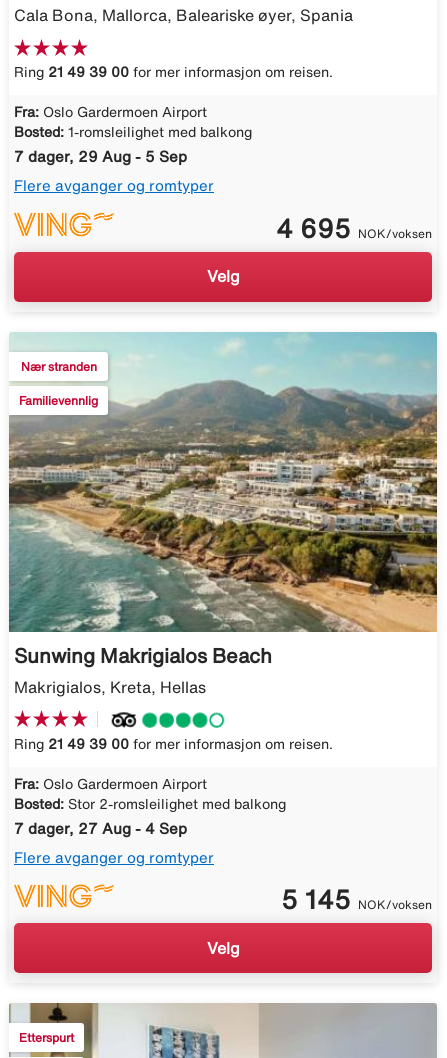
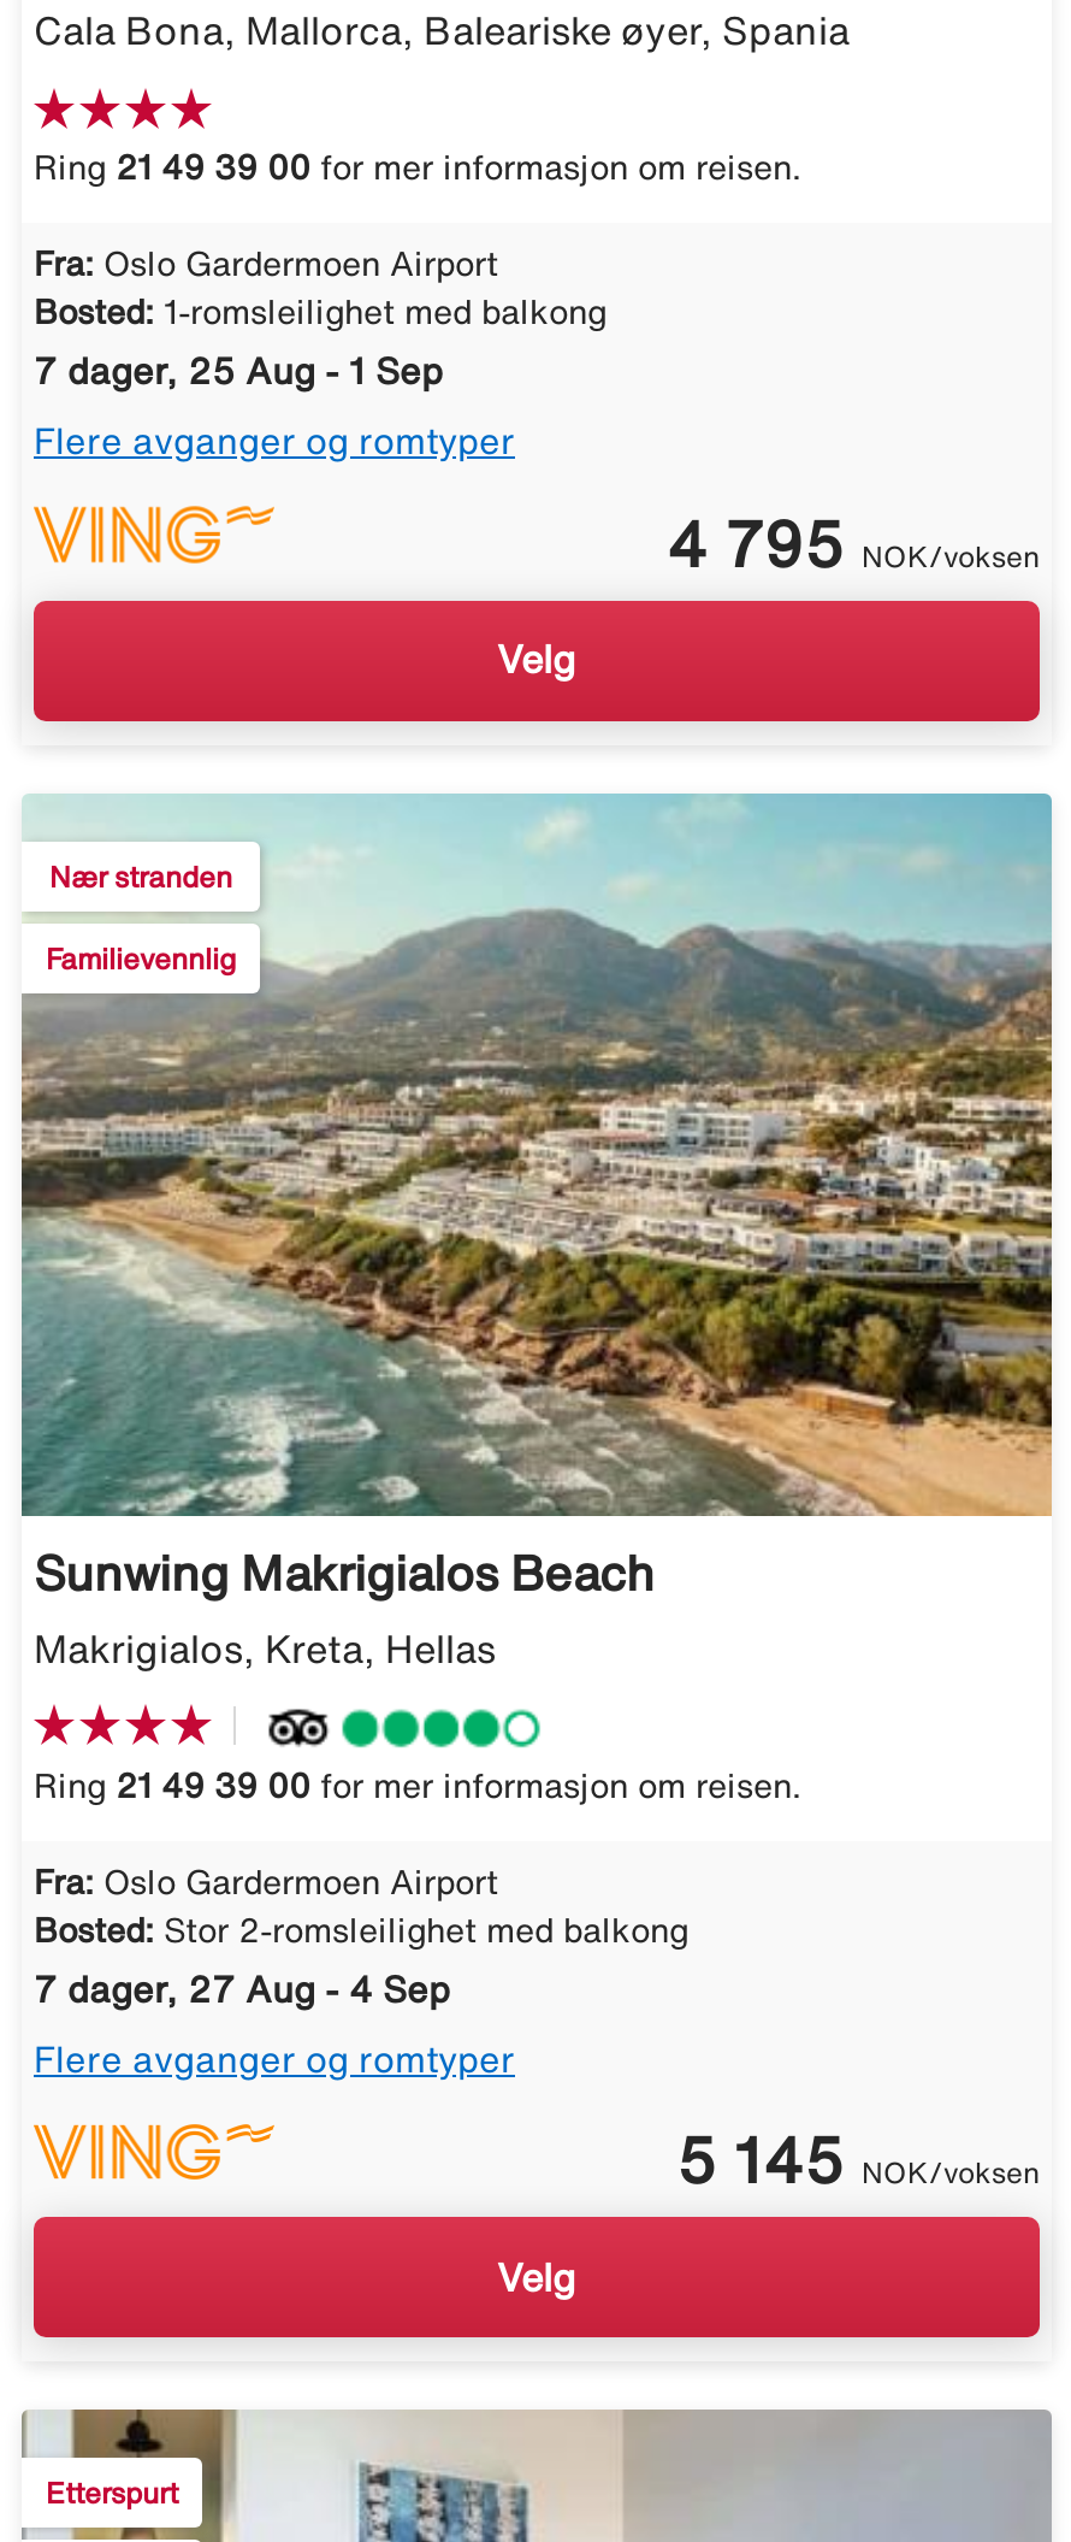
- 7 dager, 29 Aug - 5 Sep
+ 7 dager, 25 Aug - 1 Sep

- 4 695 NOK/voksen
+ 4 795 NOK/voksen
